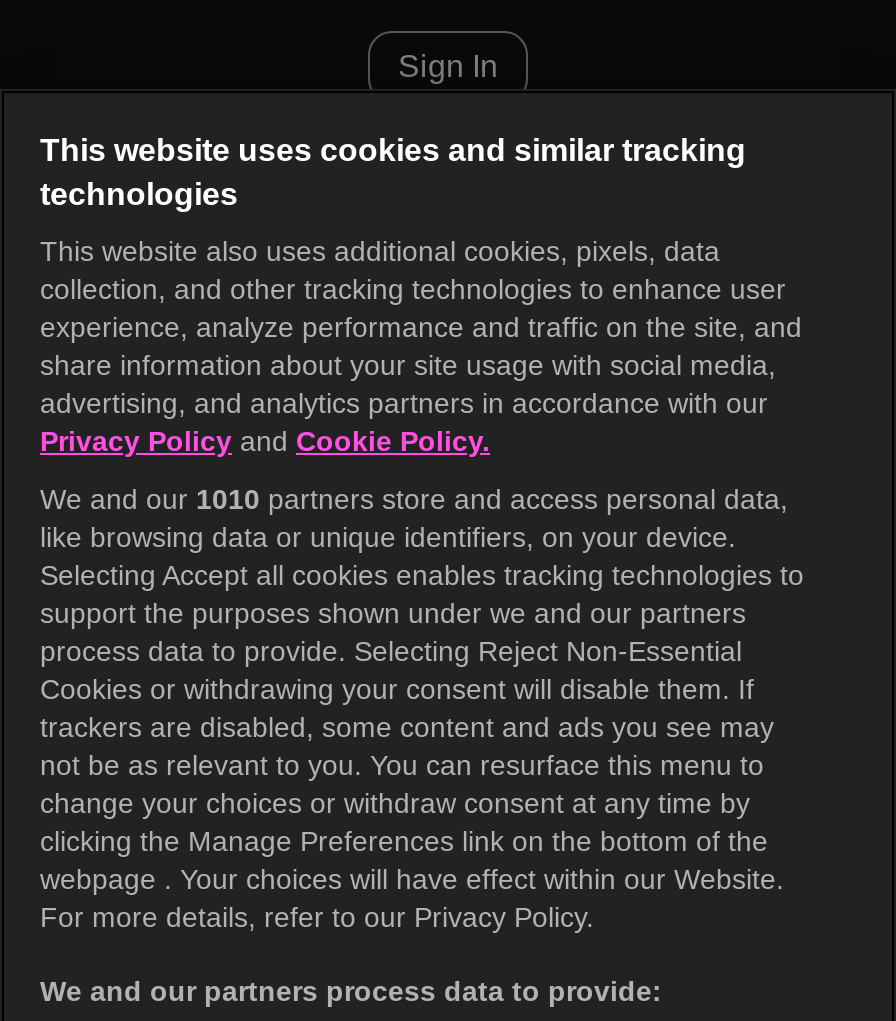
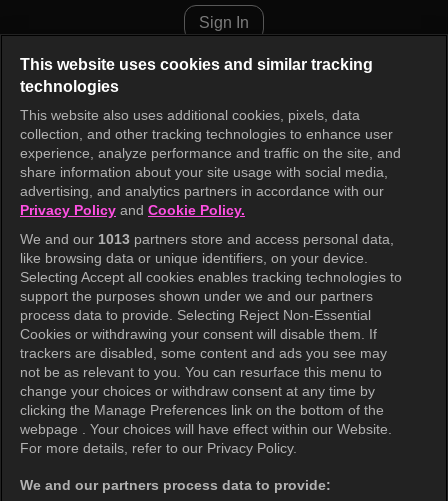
- We and our 1010 partners store and access personal data,
+ We and our 1013 partners store and access personal data,
